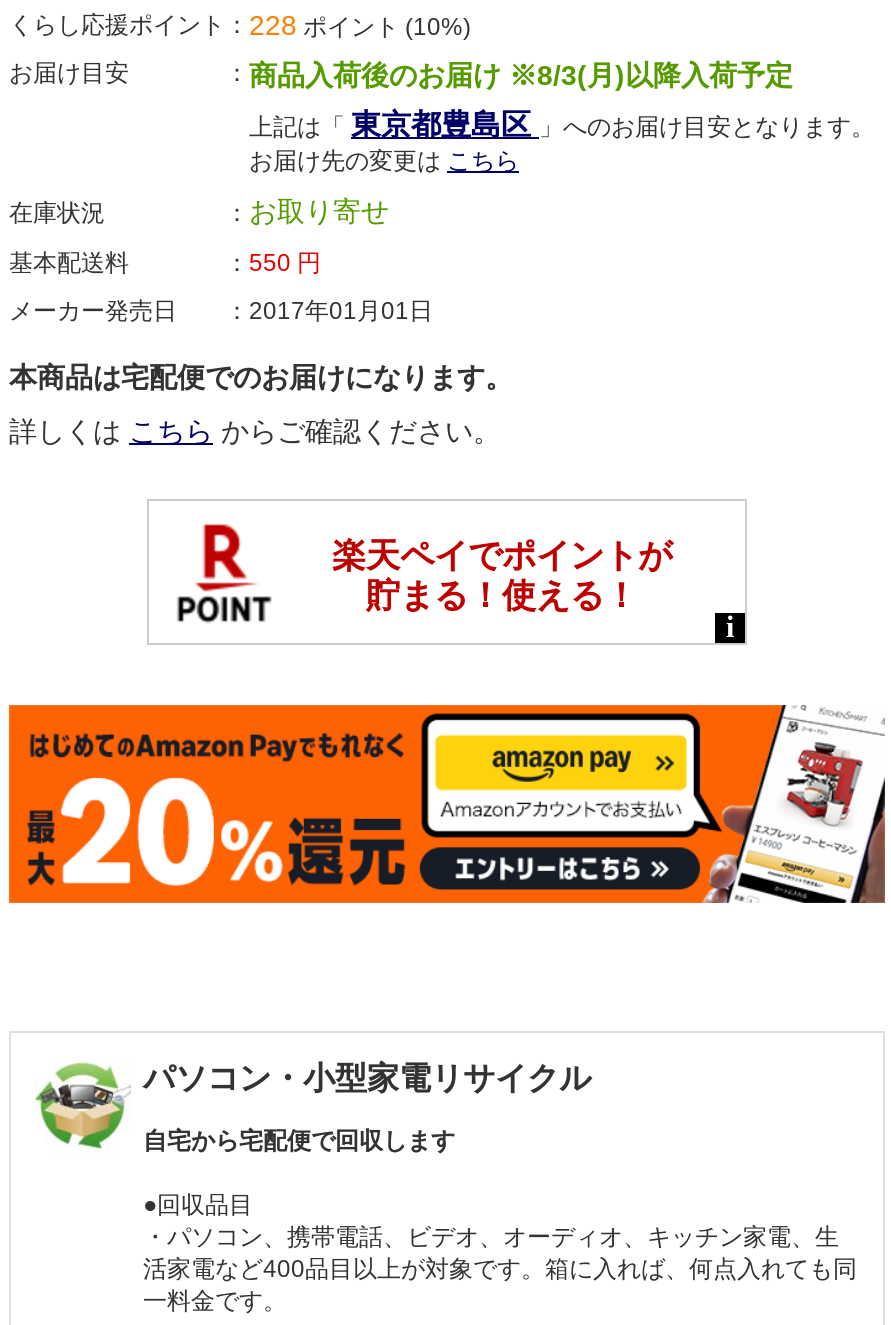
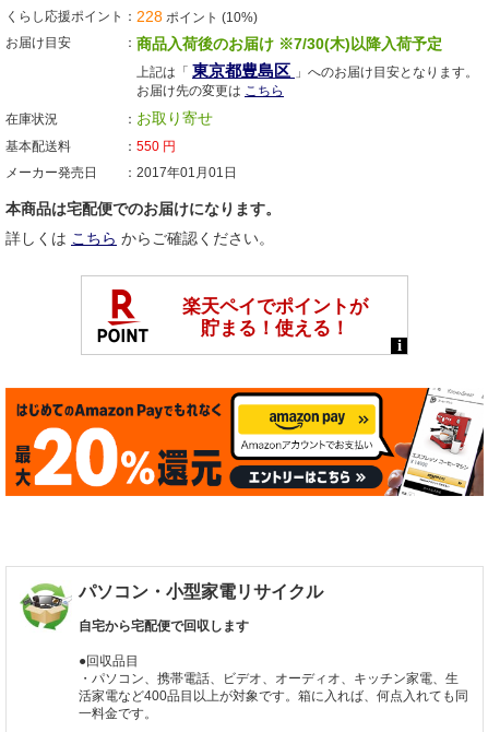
- 商品入荷後のお届け ※8/3(月)以降入荷予定
+ 商品入荷後のお届け ※7/30(木)以降入荷予定
